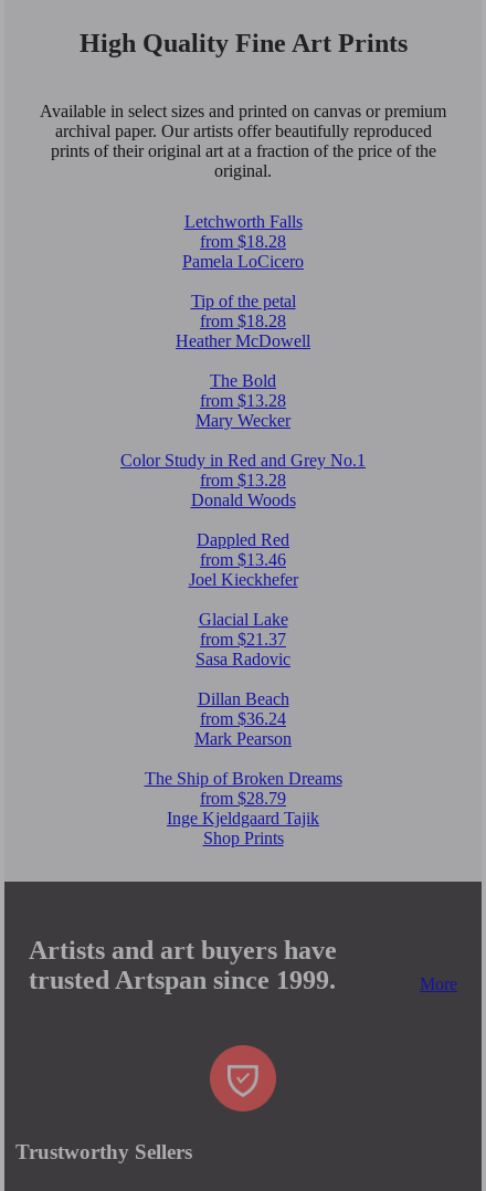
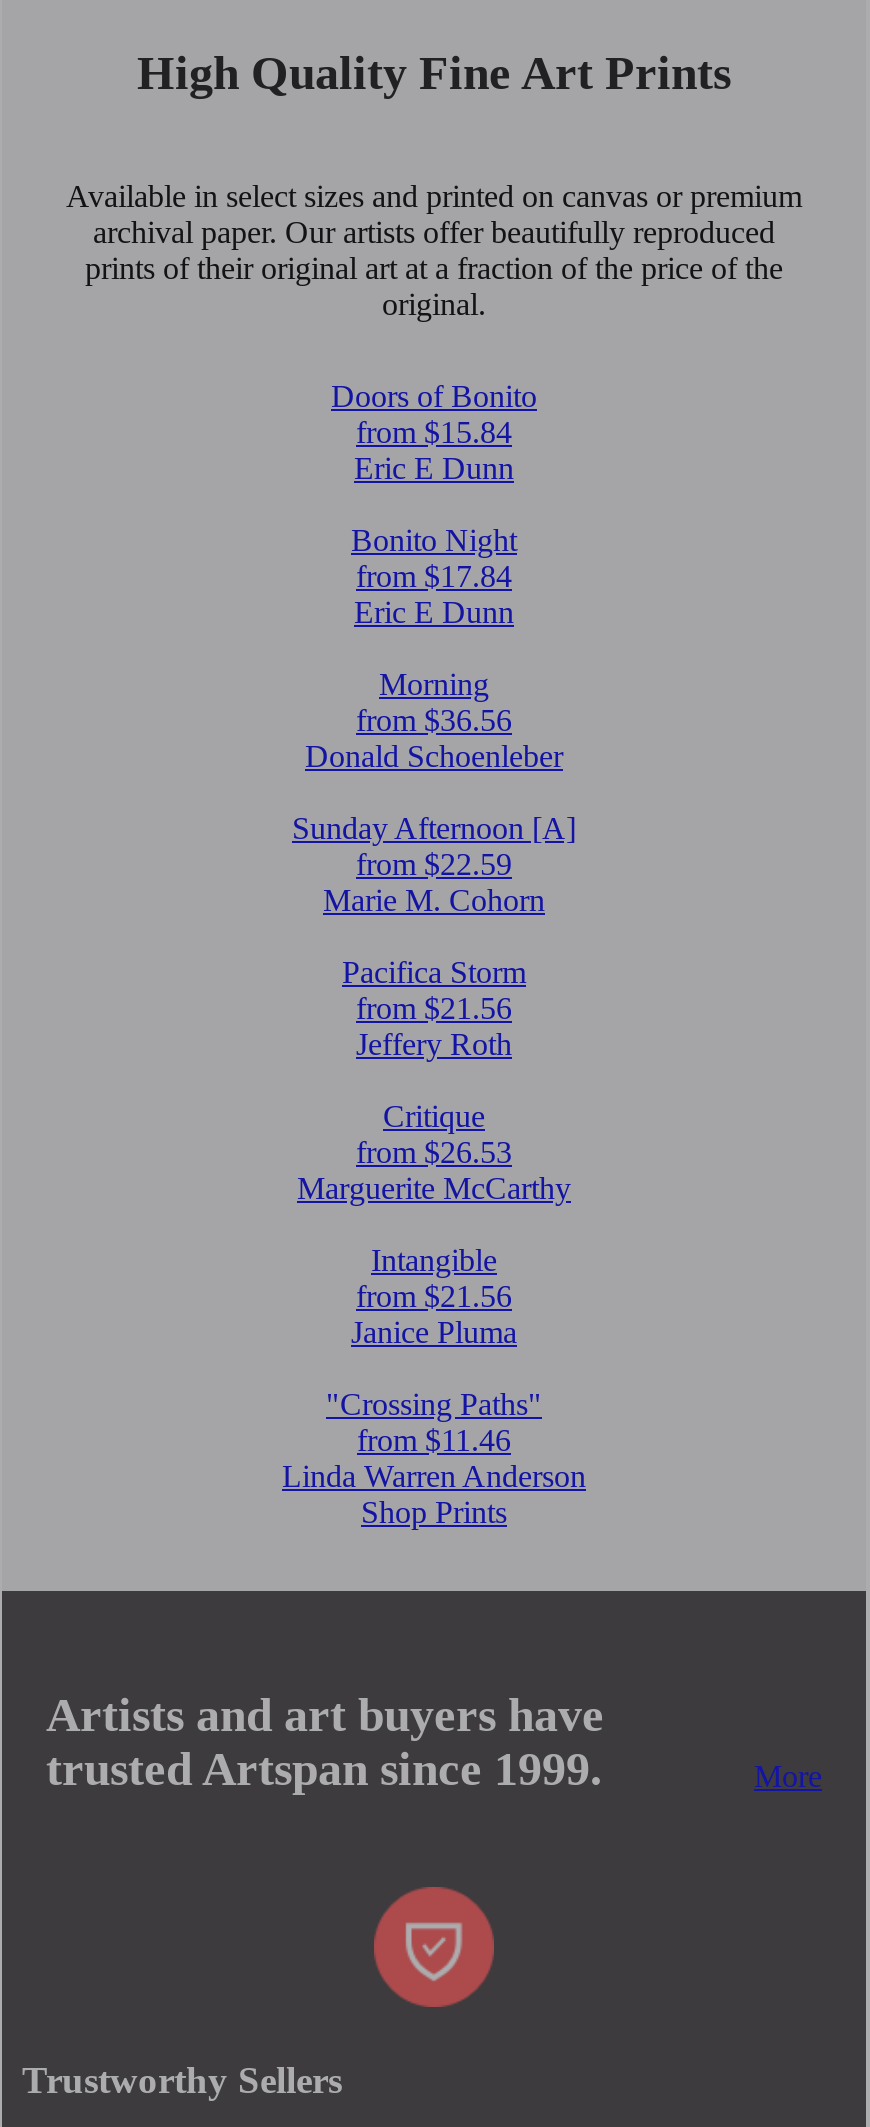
- Letchworth Falls
- from $18.28
- Pamela LoCicero
+ Doors of Bonito
+ from $15.84
+ Eric E Dunn

- Tip of the petal
- from $18.28
- Heather McDowell
+ Bonito Night
+ from $17.84
+ Eric E Dunn

- The Bold
- from $13.28
- Mary Wecker
+ Morning
+ from $36.56
+ Donald Schoenleber

- Color Study in Red and Grey No.1
- from $13.28
- Donald Woods
+ Sunday Afternoon [A]
+ from $22.59
+ Marie M. Cohorn

- Dappled Red
- from $13.46
- Joel Kieckhefer
+ Pacifica Storm
+ from $21.56
+ Jeffery Roth

- Glacial Lake
- from $21.37
- Sasa Radovic
+ Critique
+ from $26.53
+ Marguerite McCarthy

- Dillan Beach
- from $36.24
- Mark Pearson
+ Intangible
+ from $21.56
+ Janice Pluma

- The Ship of Broken Dreams
- from $28.79
- Inge Kjeldgaard Tajik
+ "Crossing Paths"
+ from $11.46
+ Linda Warren Anderson
